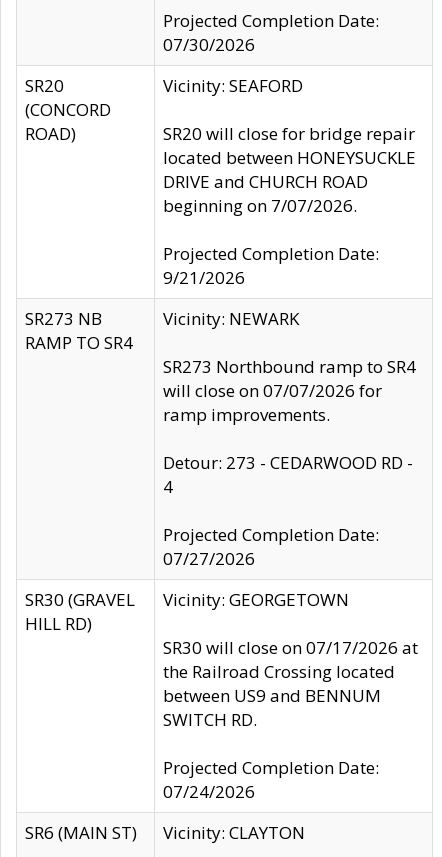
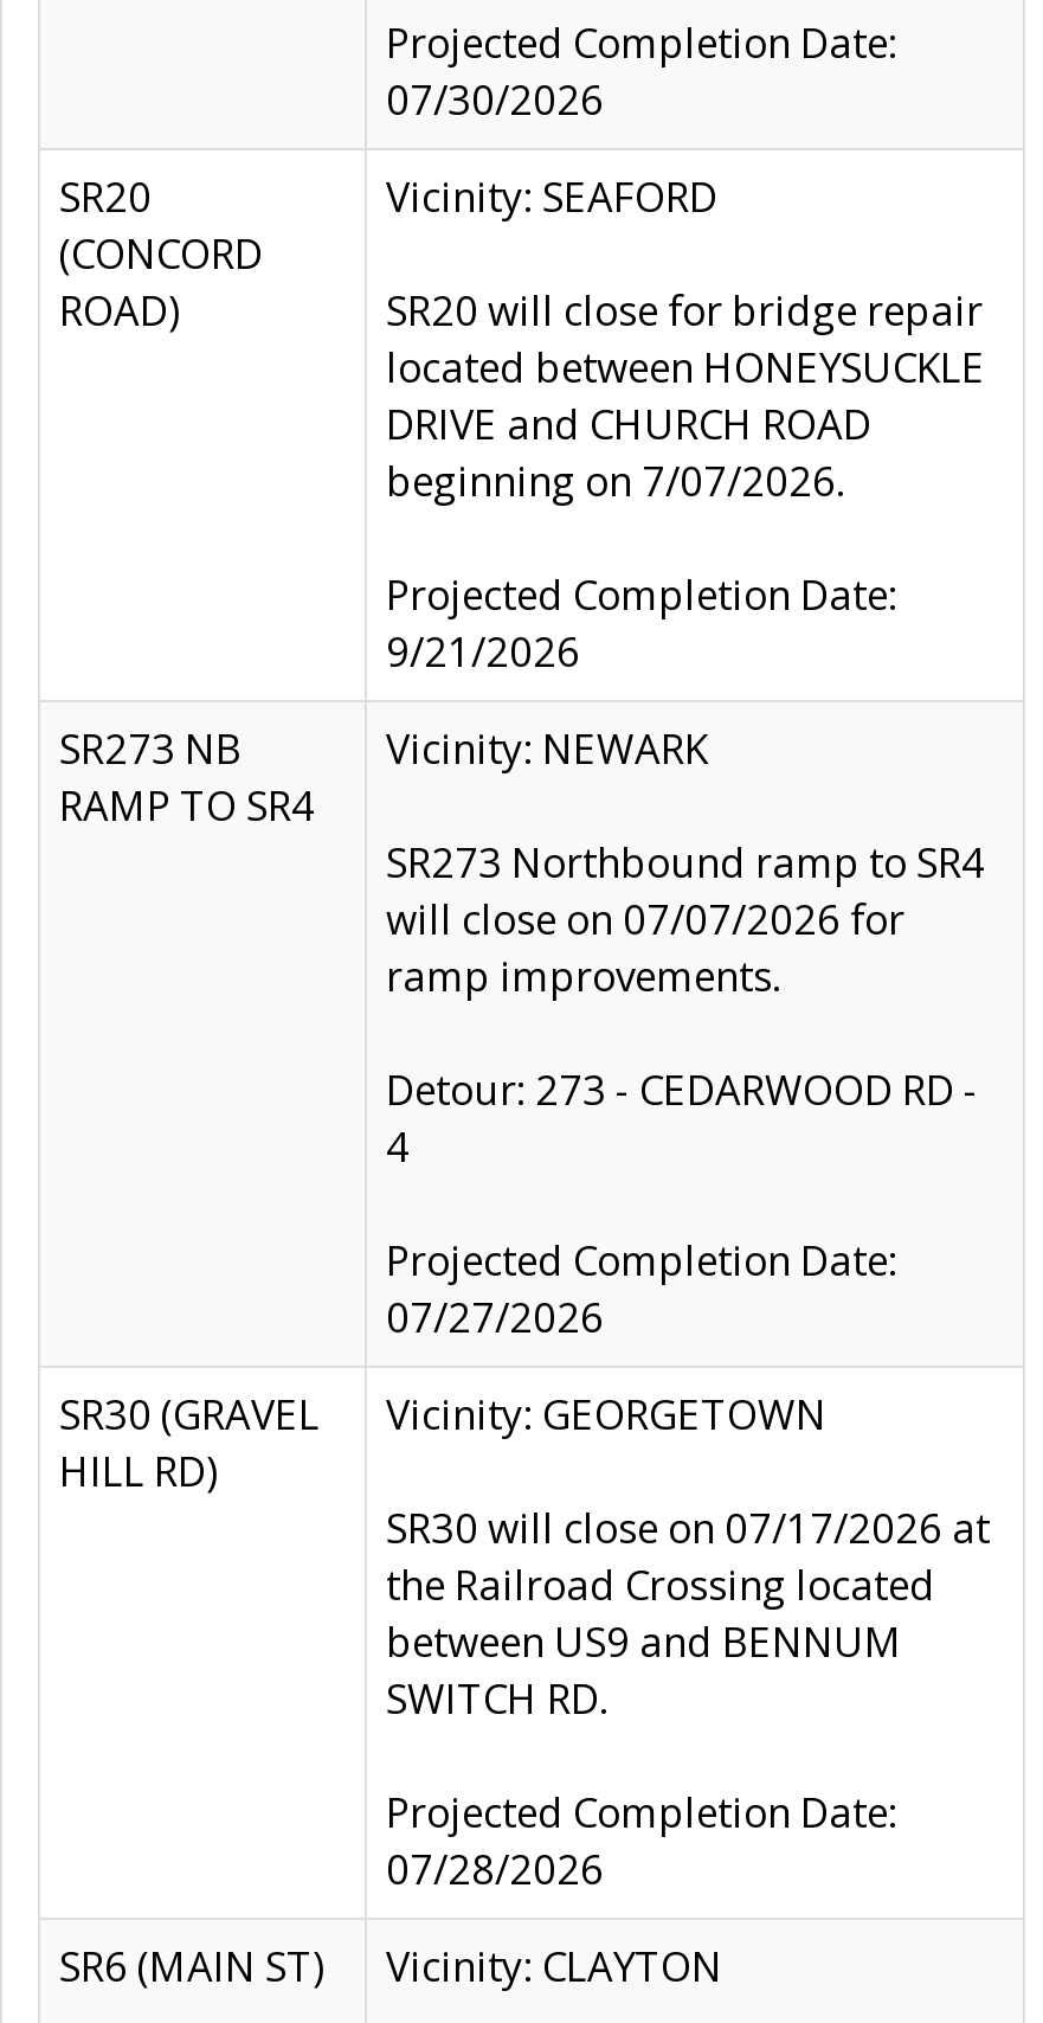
- 07/24/2026
+ 07/28/2026
